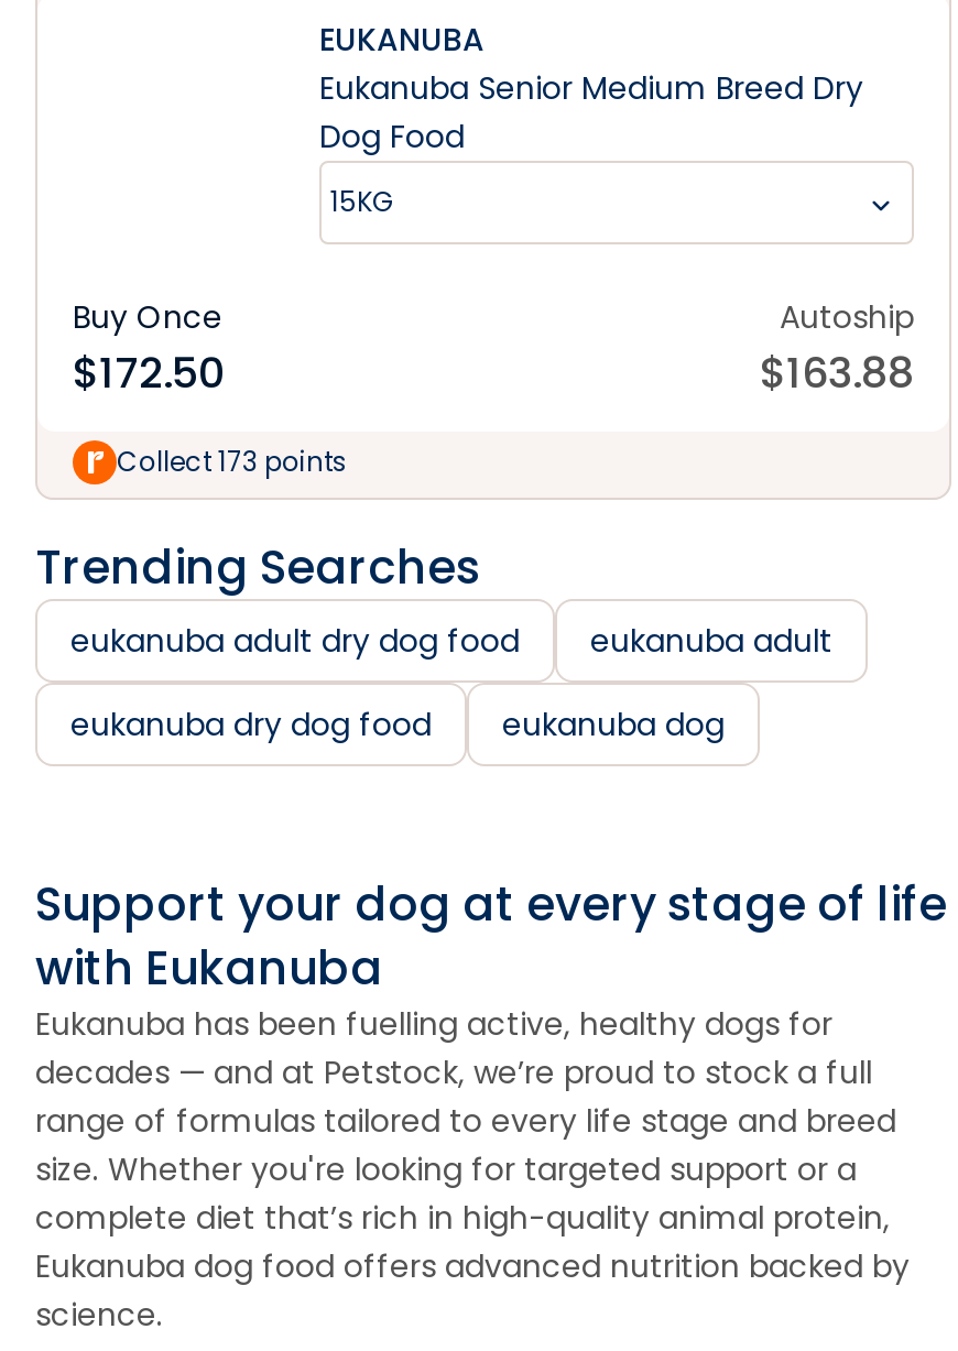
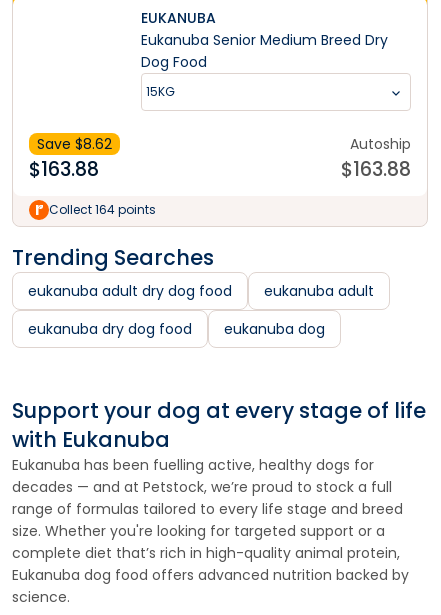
- Buy Once
- $172.50
+ Save $8.62
+ $163.88

- Collect 173 points
+ Collect 164 points
